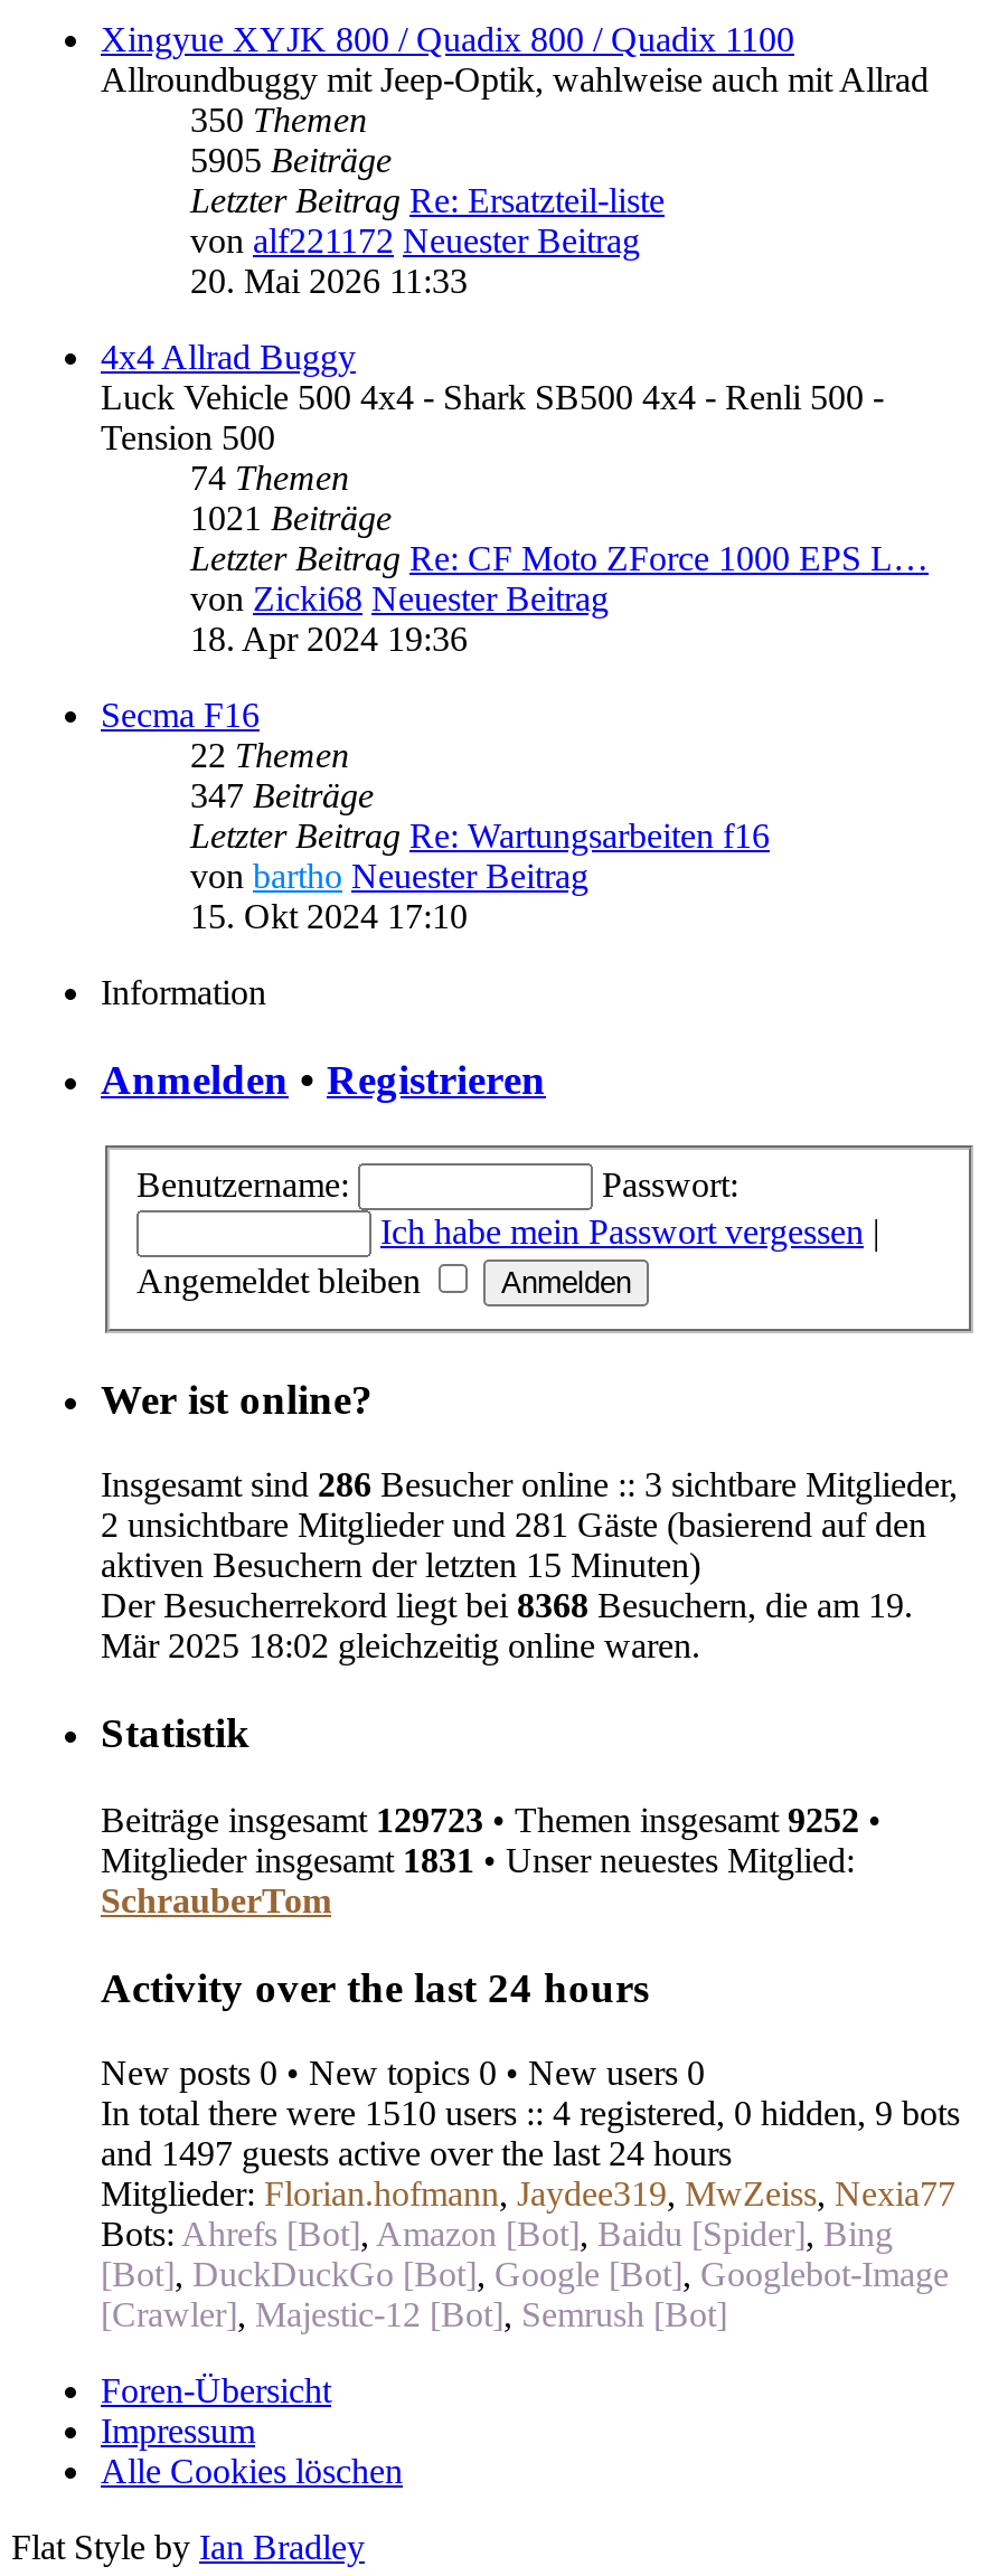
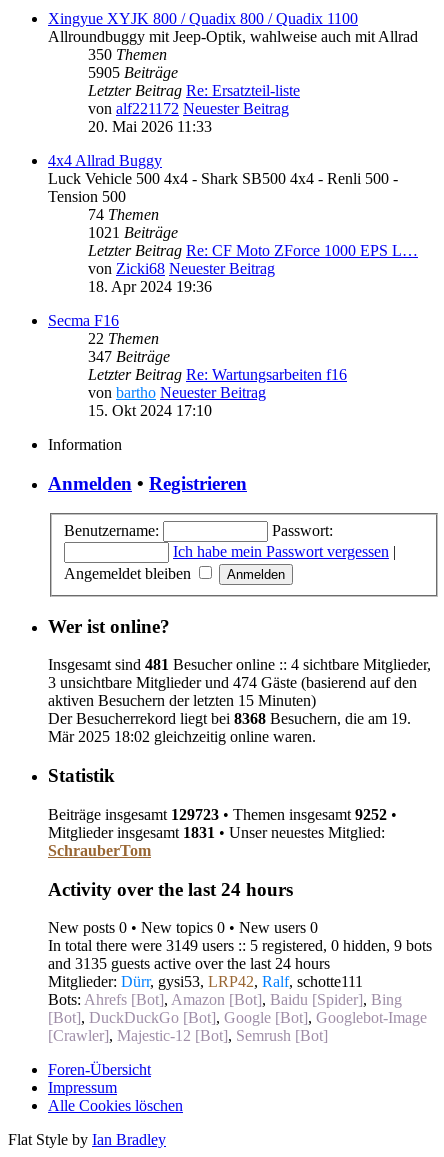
- Insgesamt sind 286 Besucher online :: 3 sichtbare Mitglieder,
+ Insgesamt sind 481 Besucher online :: 4 sichtbare Mitglieder,

- 2 unsichtbare Mitglieder und 281 Gäste (basierend auf den
+ 3 unsichtbare Mitglieder und 474 Gäste (basierend auf den

- In total there were 1510 users :: 4 registered, 0 hidden, 9 bots
- and 1497 guests active over the last 24 hours
- Mitglieder: Florian.hofmann, Jaydee319, MwZeiss, Nexia77
+ In total there were 3149 users :: 5 registered, 0 hidden, 9 bots
+ and 3135 guests active over the last 24 hours
+ Mitglieder: Dürr, gysi53, LRP42, Ralf, schotte111
